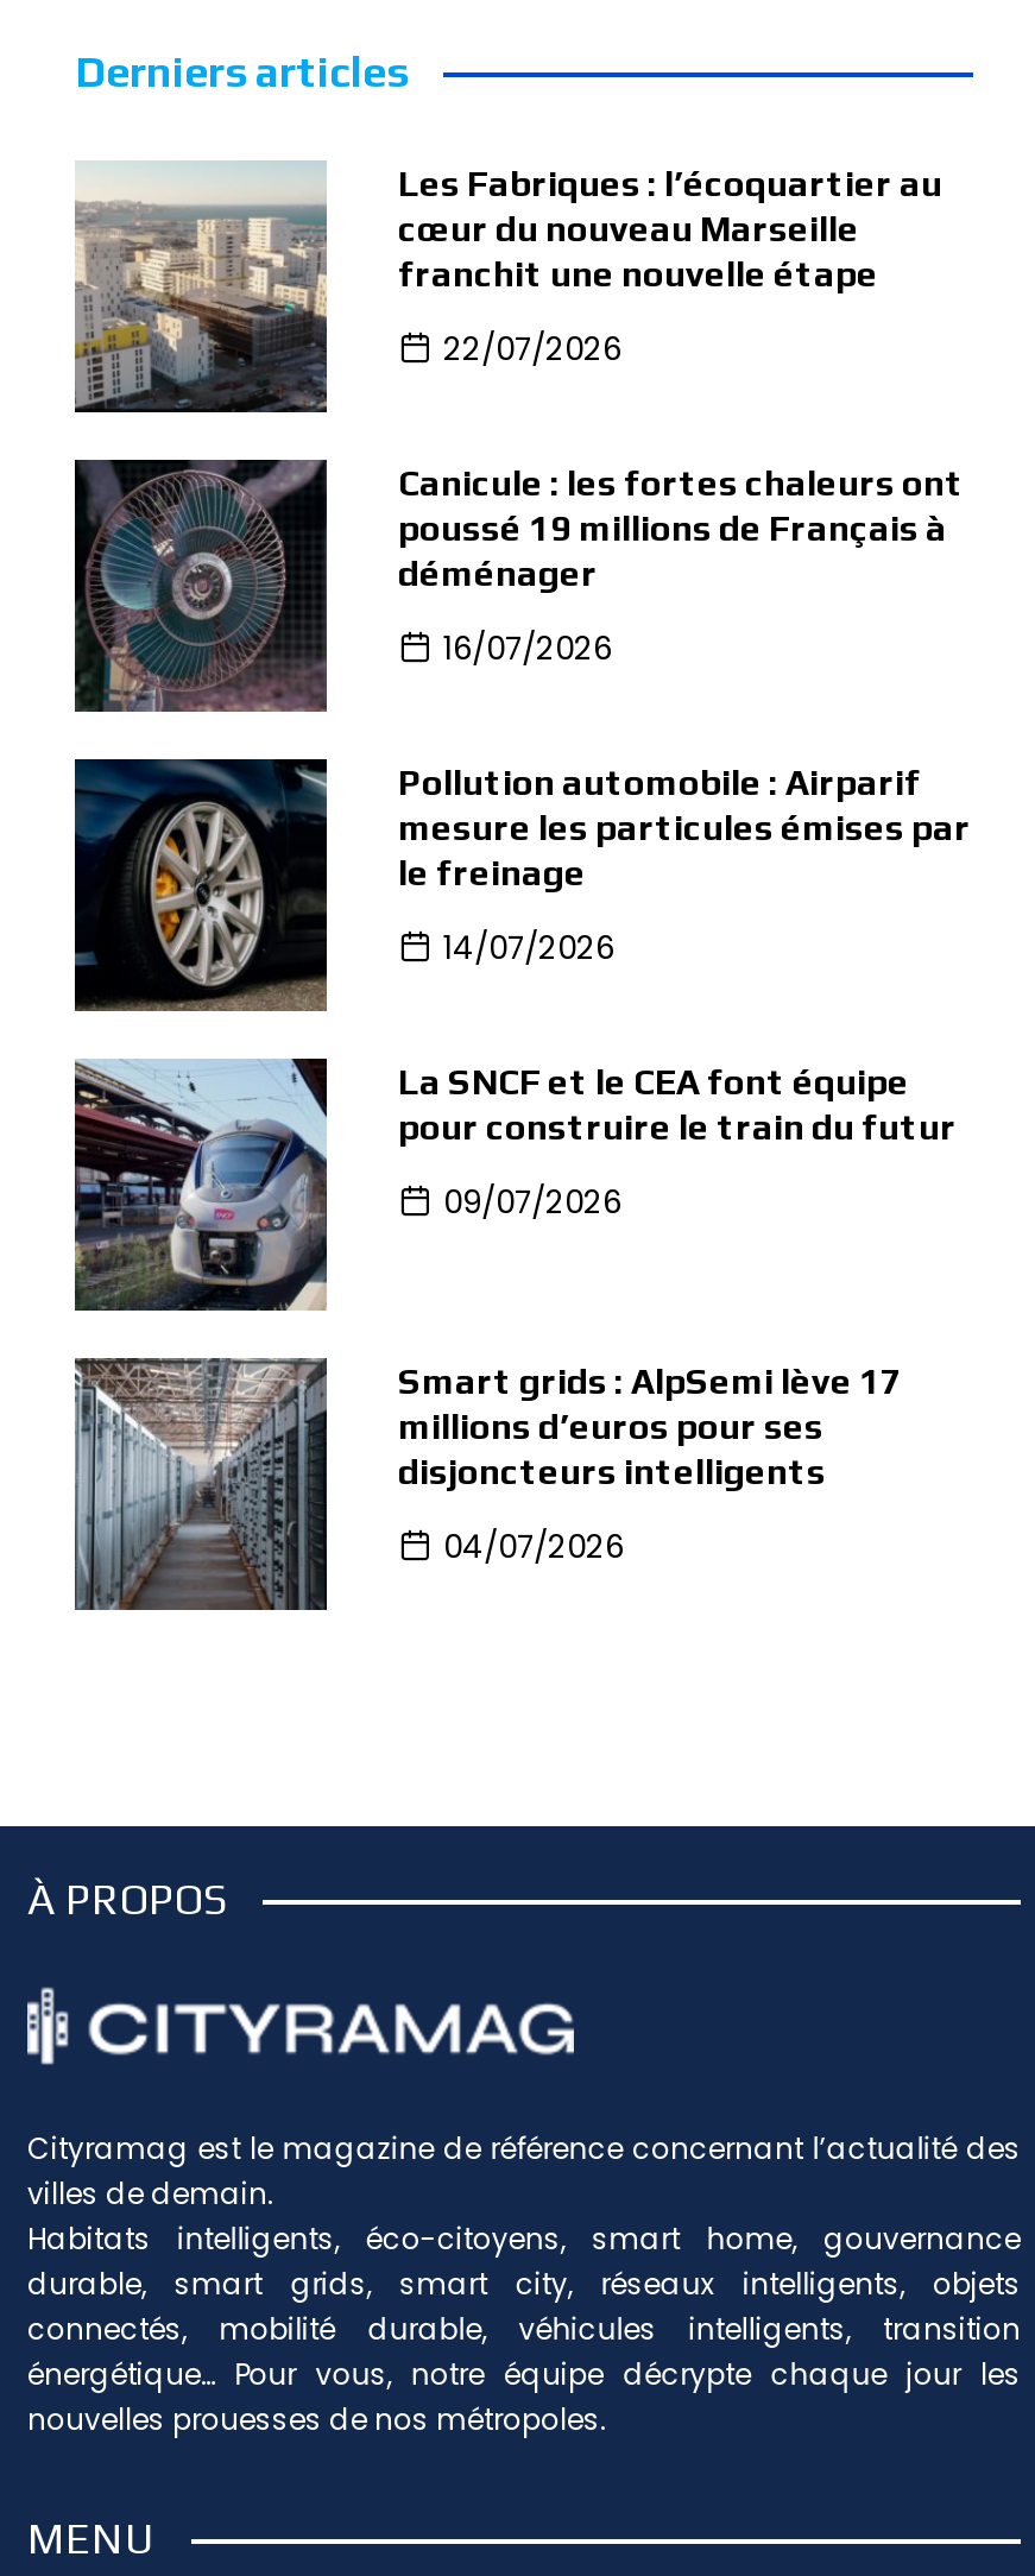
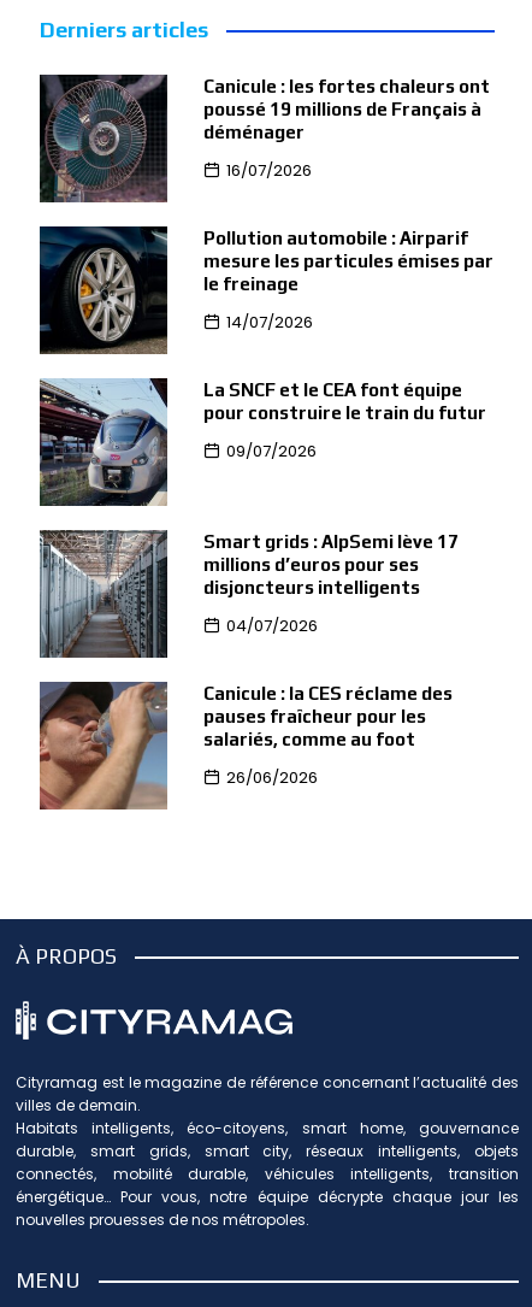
- [image]
- Les Fabriques : l’écoquartier au
- cœur du nouveau Marseille
- franchit une nouvelle étape
- 22/07/2026

moved up: [image] | Canicule : les fortes chaleurs ont | poussé 19 millions de Français à | ... | disjoncteurs intelligents | 04/07/2026

+ [image]
+ Canicule : la CES réclame des
+ pauses fraîcheur pour les
+ salariés, comme au foot
+ 26/06/2026
